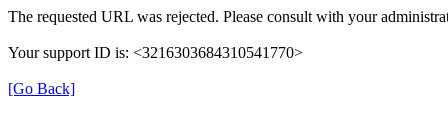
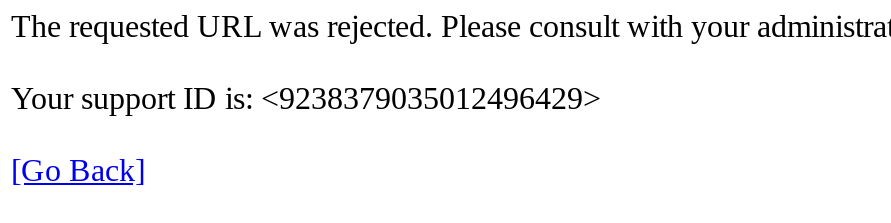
- Your support ID is: <3216303684310541770>
+ Your support ID is: <9238379035012496429>
